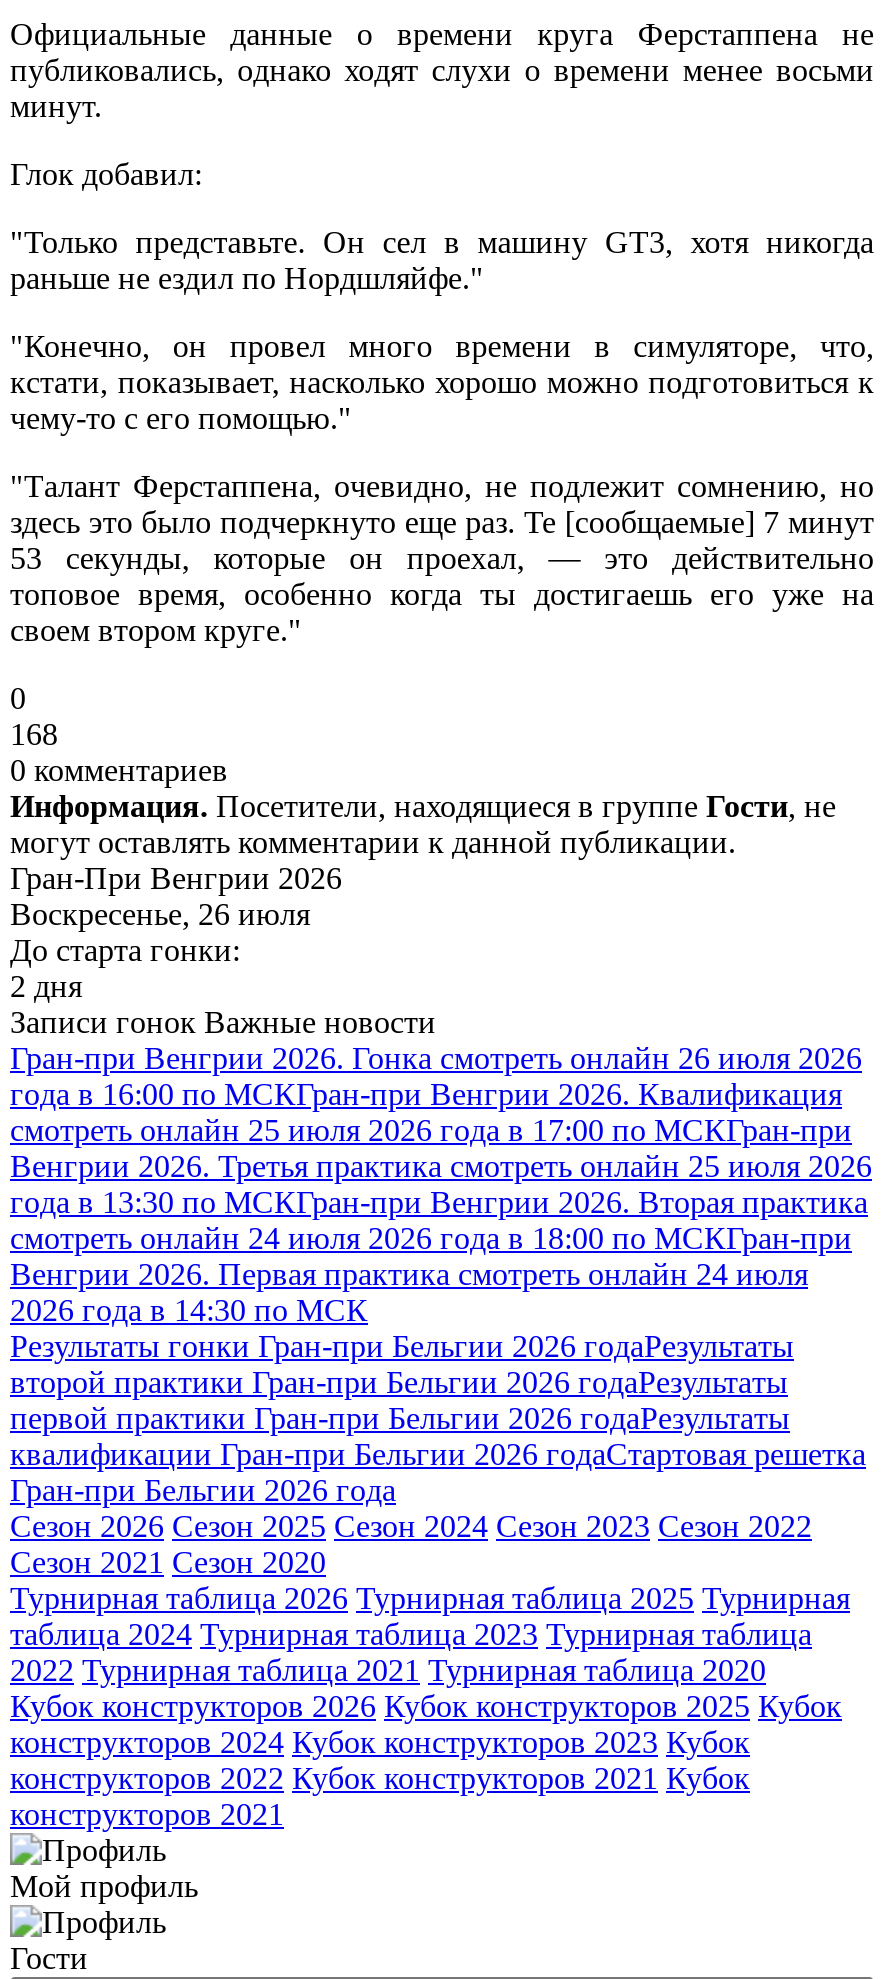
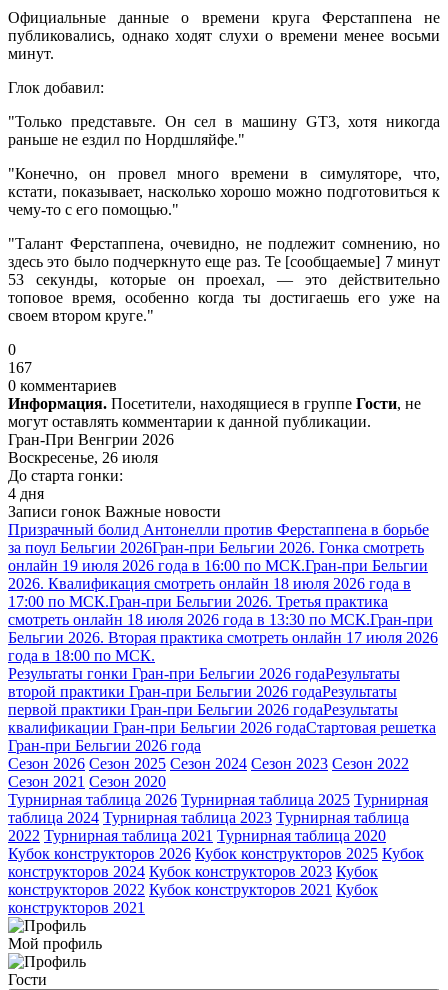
- 168
+ 167

- 2 дня
+ 4 дня

- Гран-при Венгрии 2026. Гонка смотреть онлайн 26 июля 2026
- года в 16:00 по МСКГран-при Венгрии 2026. Квалификация
- смотреть онлайн 25 июля 2026 года в 17:00 по МСКГран-при
- Венгрии 2026. Третья практика смотреть онлайн 25 июля 2026
- года в 13:30 по МСКГран-при Венгрии 2026. Вторая практика
- смотреть онлайн 24 июля 2026 года в 18:00 по МСКГран-при
- Венгрии 2026. Первая практика смотреть онлайн 24 июля
- 2026 года в 14:30 по МСК
+ Призрачный болид Антонелли против Ферстаппена в борьбе
+ за поул Бельгии 2026Гран-при Бельгии 2026. Гонка смотреть
+ онлайн 19 июля 2026 года в 16:00 по МСК.Гран-при Бельгии
+ 2026. Квалификация смотреть онлайн 18 июля 2026 года в
+ 17:00 по МСК.Гран-при Бельгии 2026. Третья практика
+ смотреть онлайн 18 июля 2026 года в 13:30 по МСК.Гран-при
+ Бельгии 2026. Вторая практика смотреть онлайн 17 июля 2026
+ года в 18:00 по МСК.
